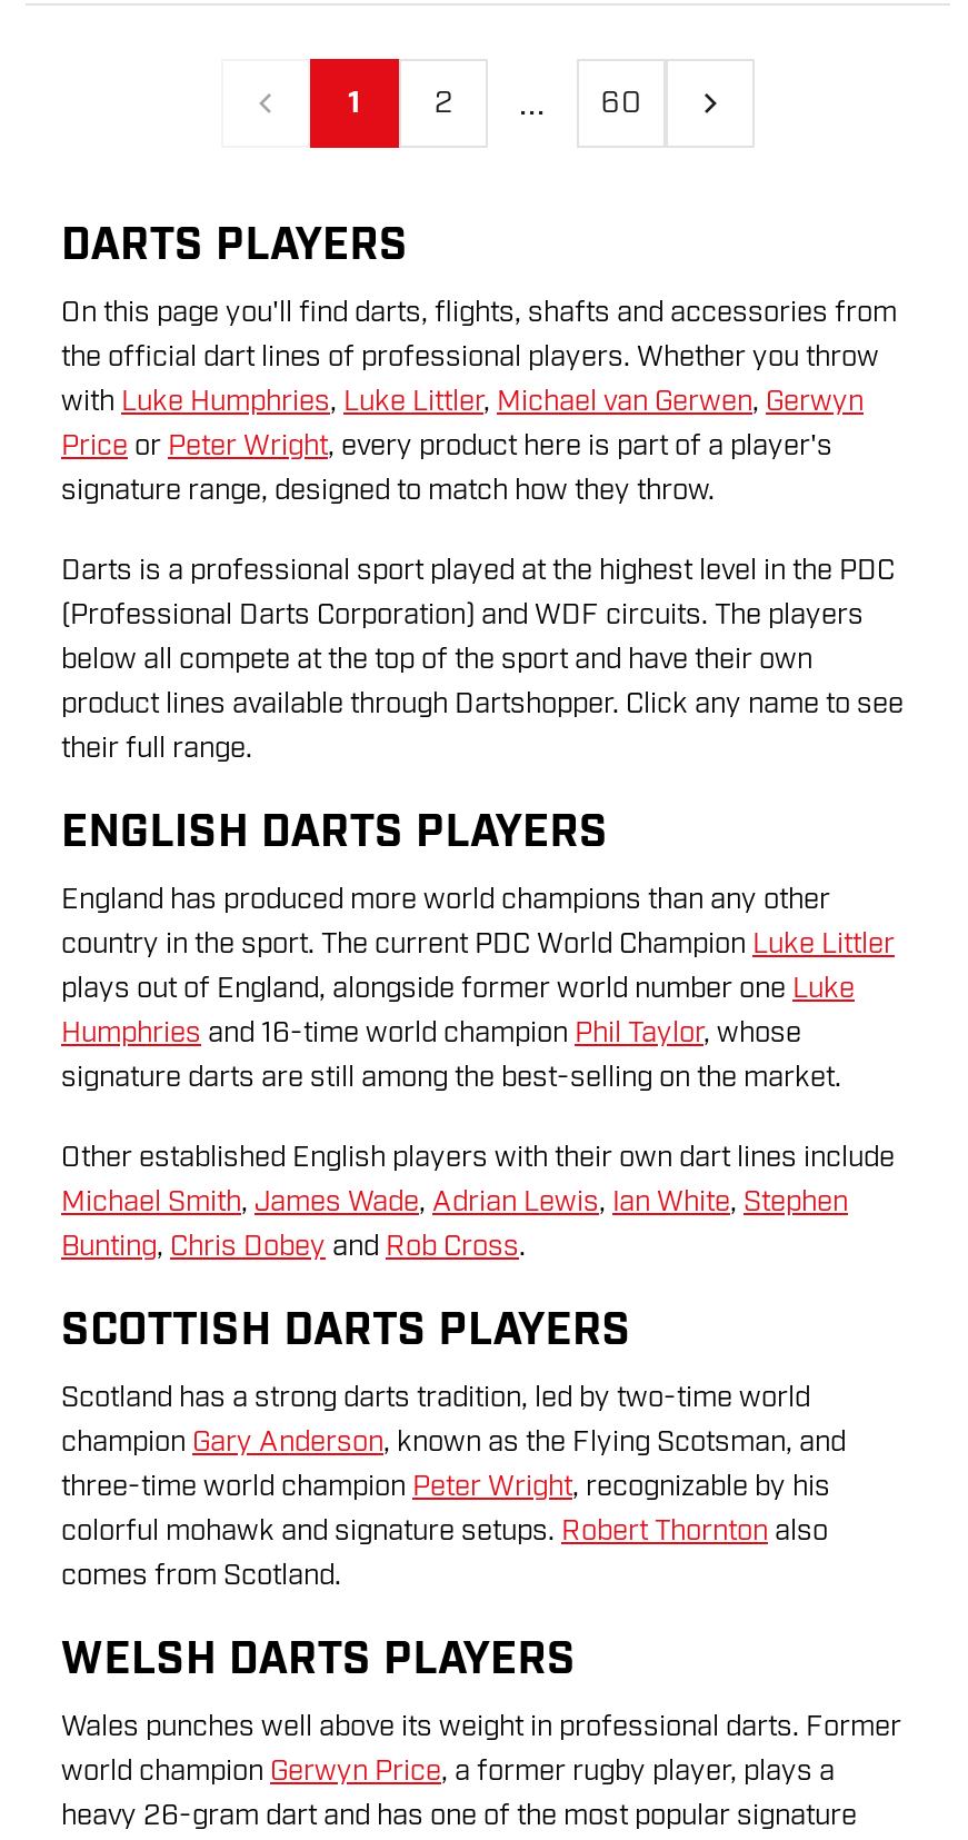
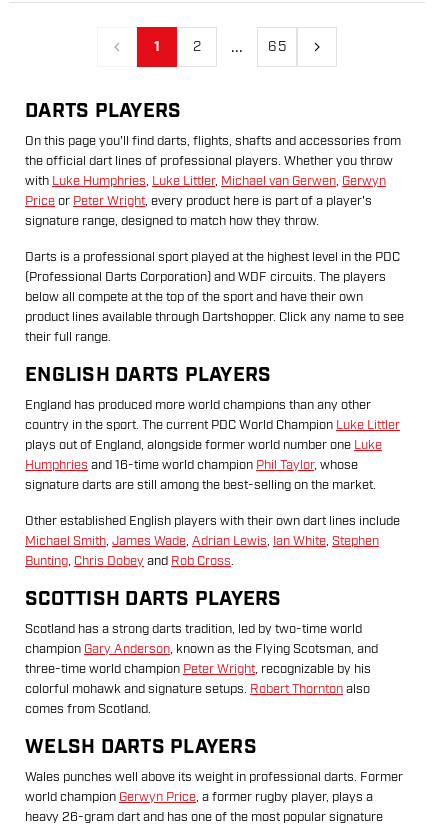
- 60
+ 65
